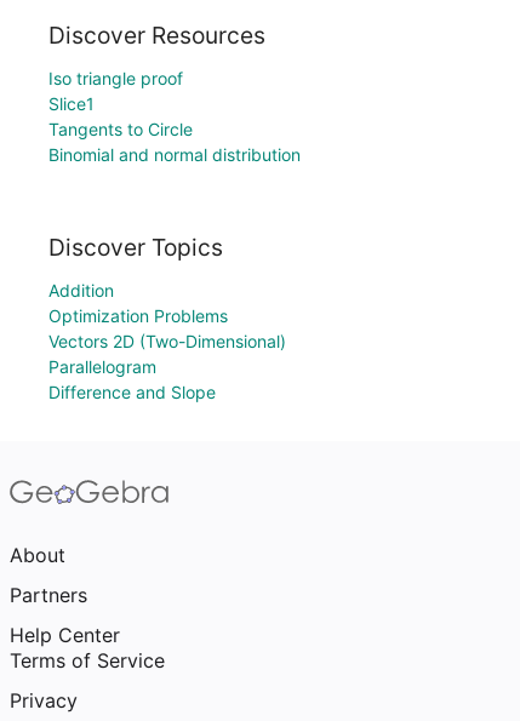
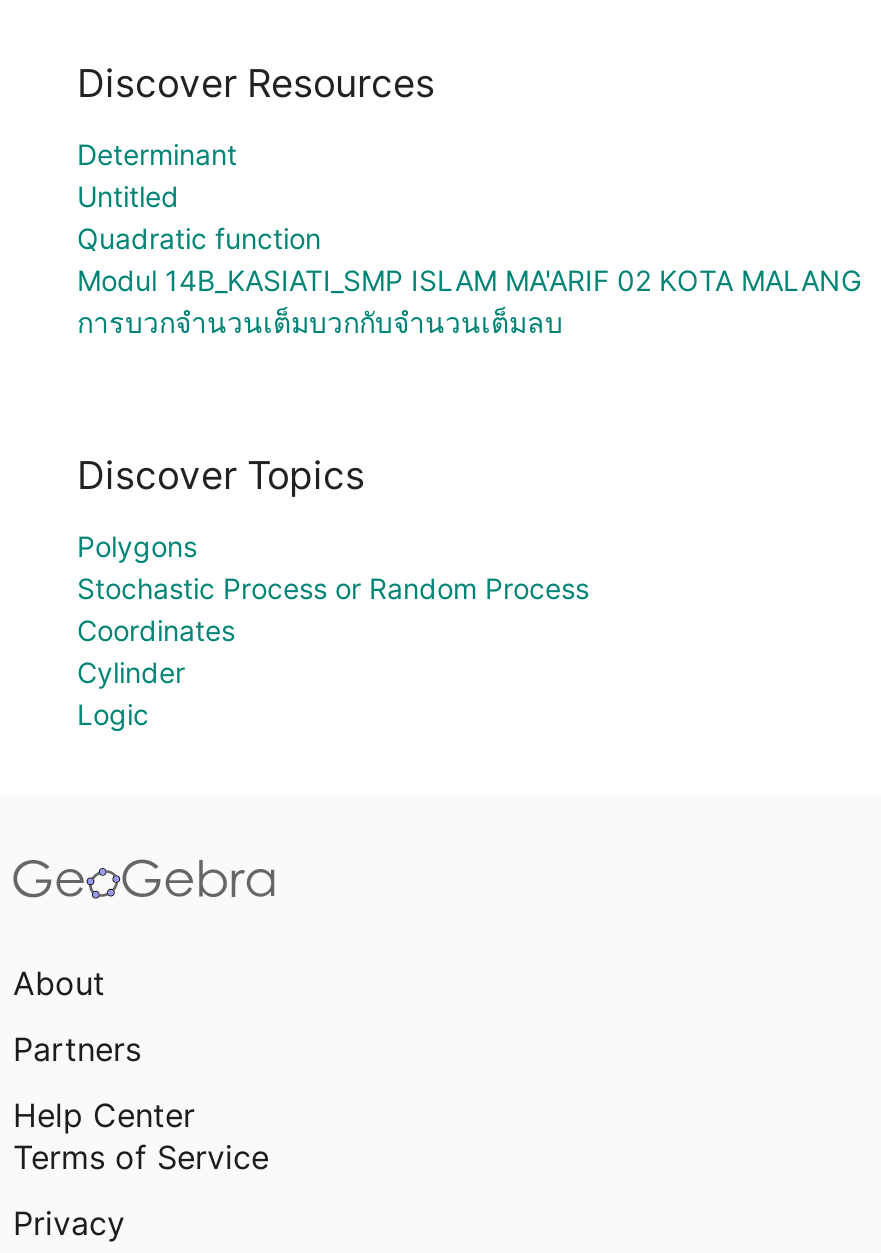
- Iso triangle proof
- Slice1
- Tangents to Circle
- Binomial and normal distribution
+ Determinant
+ Untitled
+ Quadratic function
+ Modul 14B_KASIATI_SMP ISLAM MA'ARIF 02 KOTA MALANG
+ การบวกจำนวนเต็มบวกกับจำนวนเต็มลบ

- Addition
- Optimization Problems
- Vectors 2D (Two-Dimensional)
- Parallelogram
- Difference and Slope
+ Polygons
+ Stochastic Process or Random Process
+ Coordinates
+ Cylinder
+ Logic
